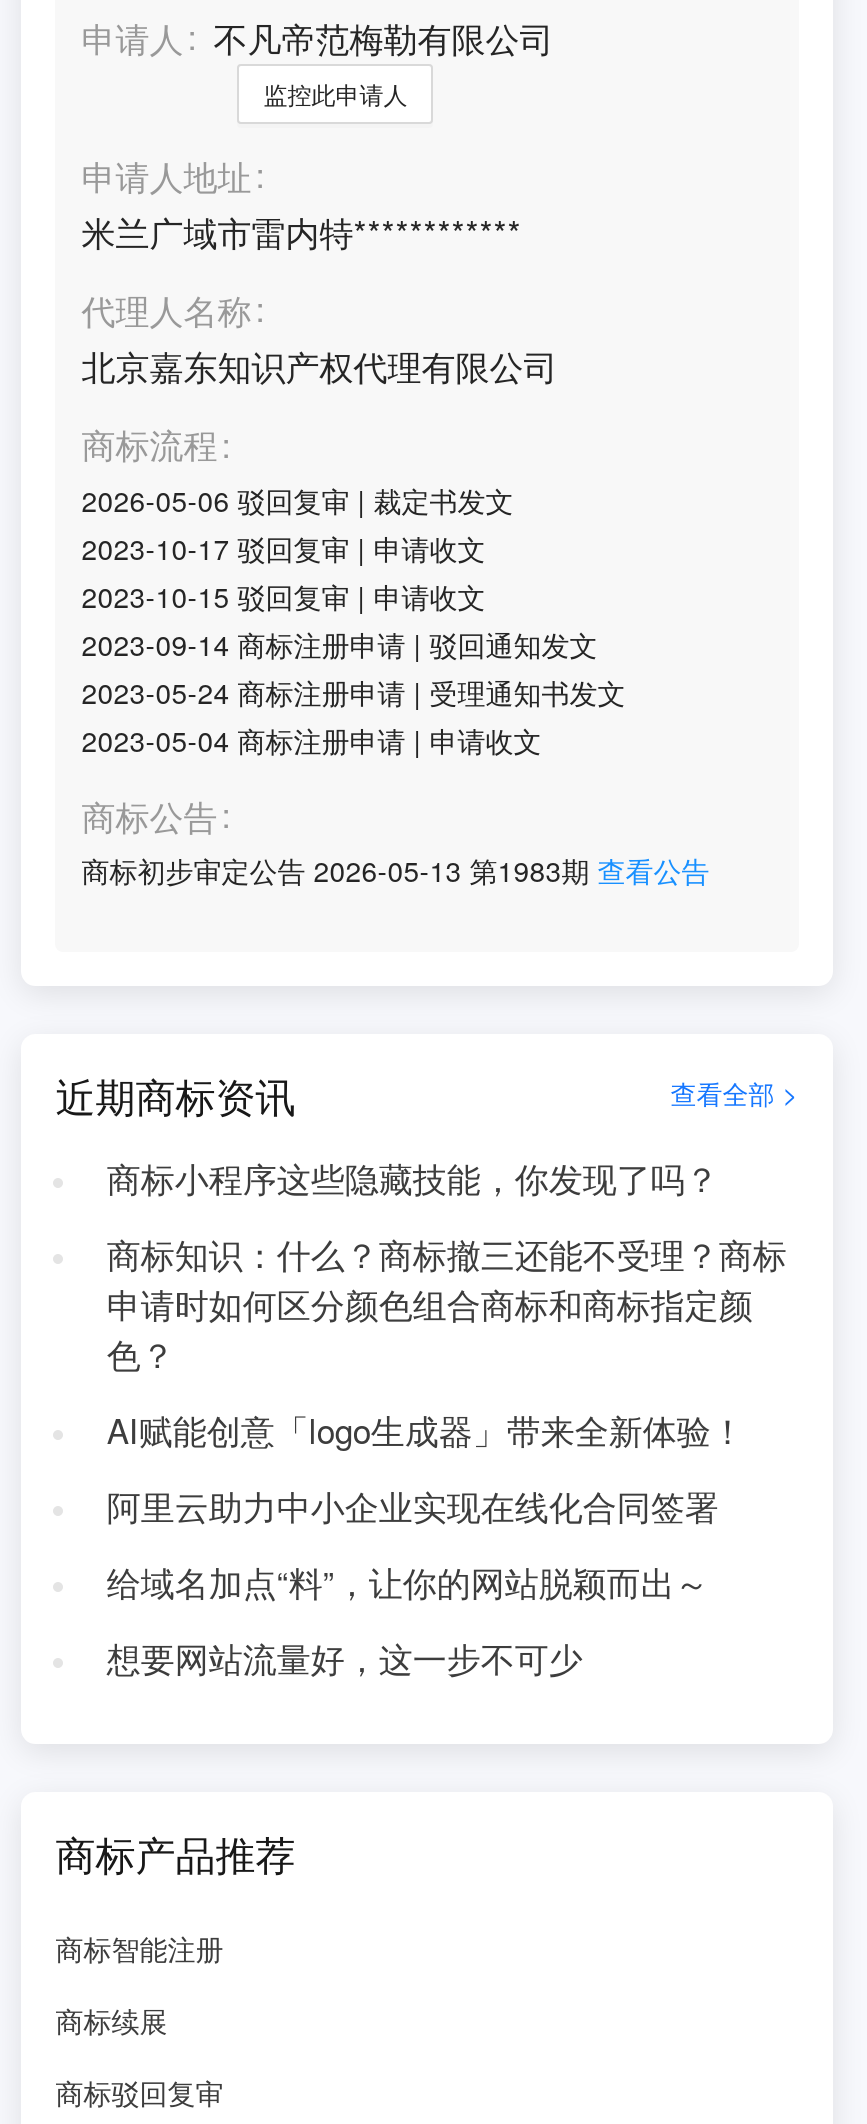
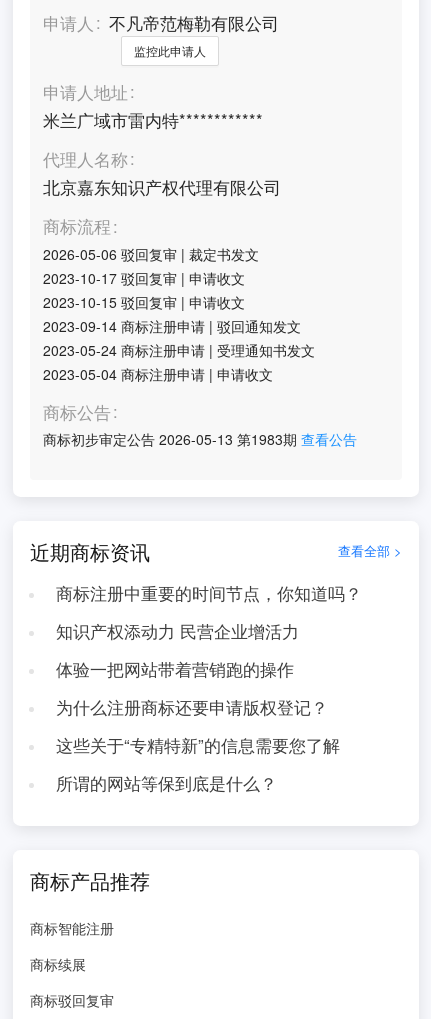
- 商标小程序这些隐藏技能，你发现了吗？
+ 商标注册中重要的时间节点，你知道吗？

- 商标知识：什么？商标撤三还能不受理？商标
- 申请时如何区分颜色组合商标和商标指定颜
- 色？
+ 知识产权添动力 民营企业增活力

- AI赋能创意「logo生成器」带来全新体验！
+ 体验一把网站带着营销跑的操作

- 阿里云助力中小企业实现在线化合同签署
+ 为什么注册商标还要申请版权登记？

- 给域名加点“料”，让你的网站脱颖而出～
+ 这些关于“专精特新”的信息需要您了解

- 想要网站流量好，这一步不可少
+ 所谓的网站等保到底是什么？
